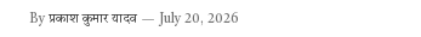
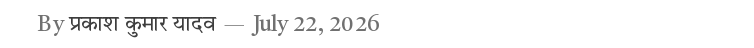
- By प्रकाश कुमार यादव July 20, 2026
+ By प्रकाश कुमार यादव July 22, 2026
